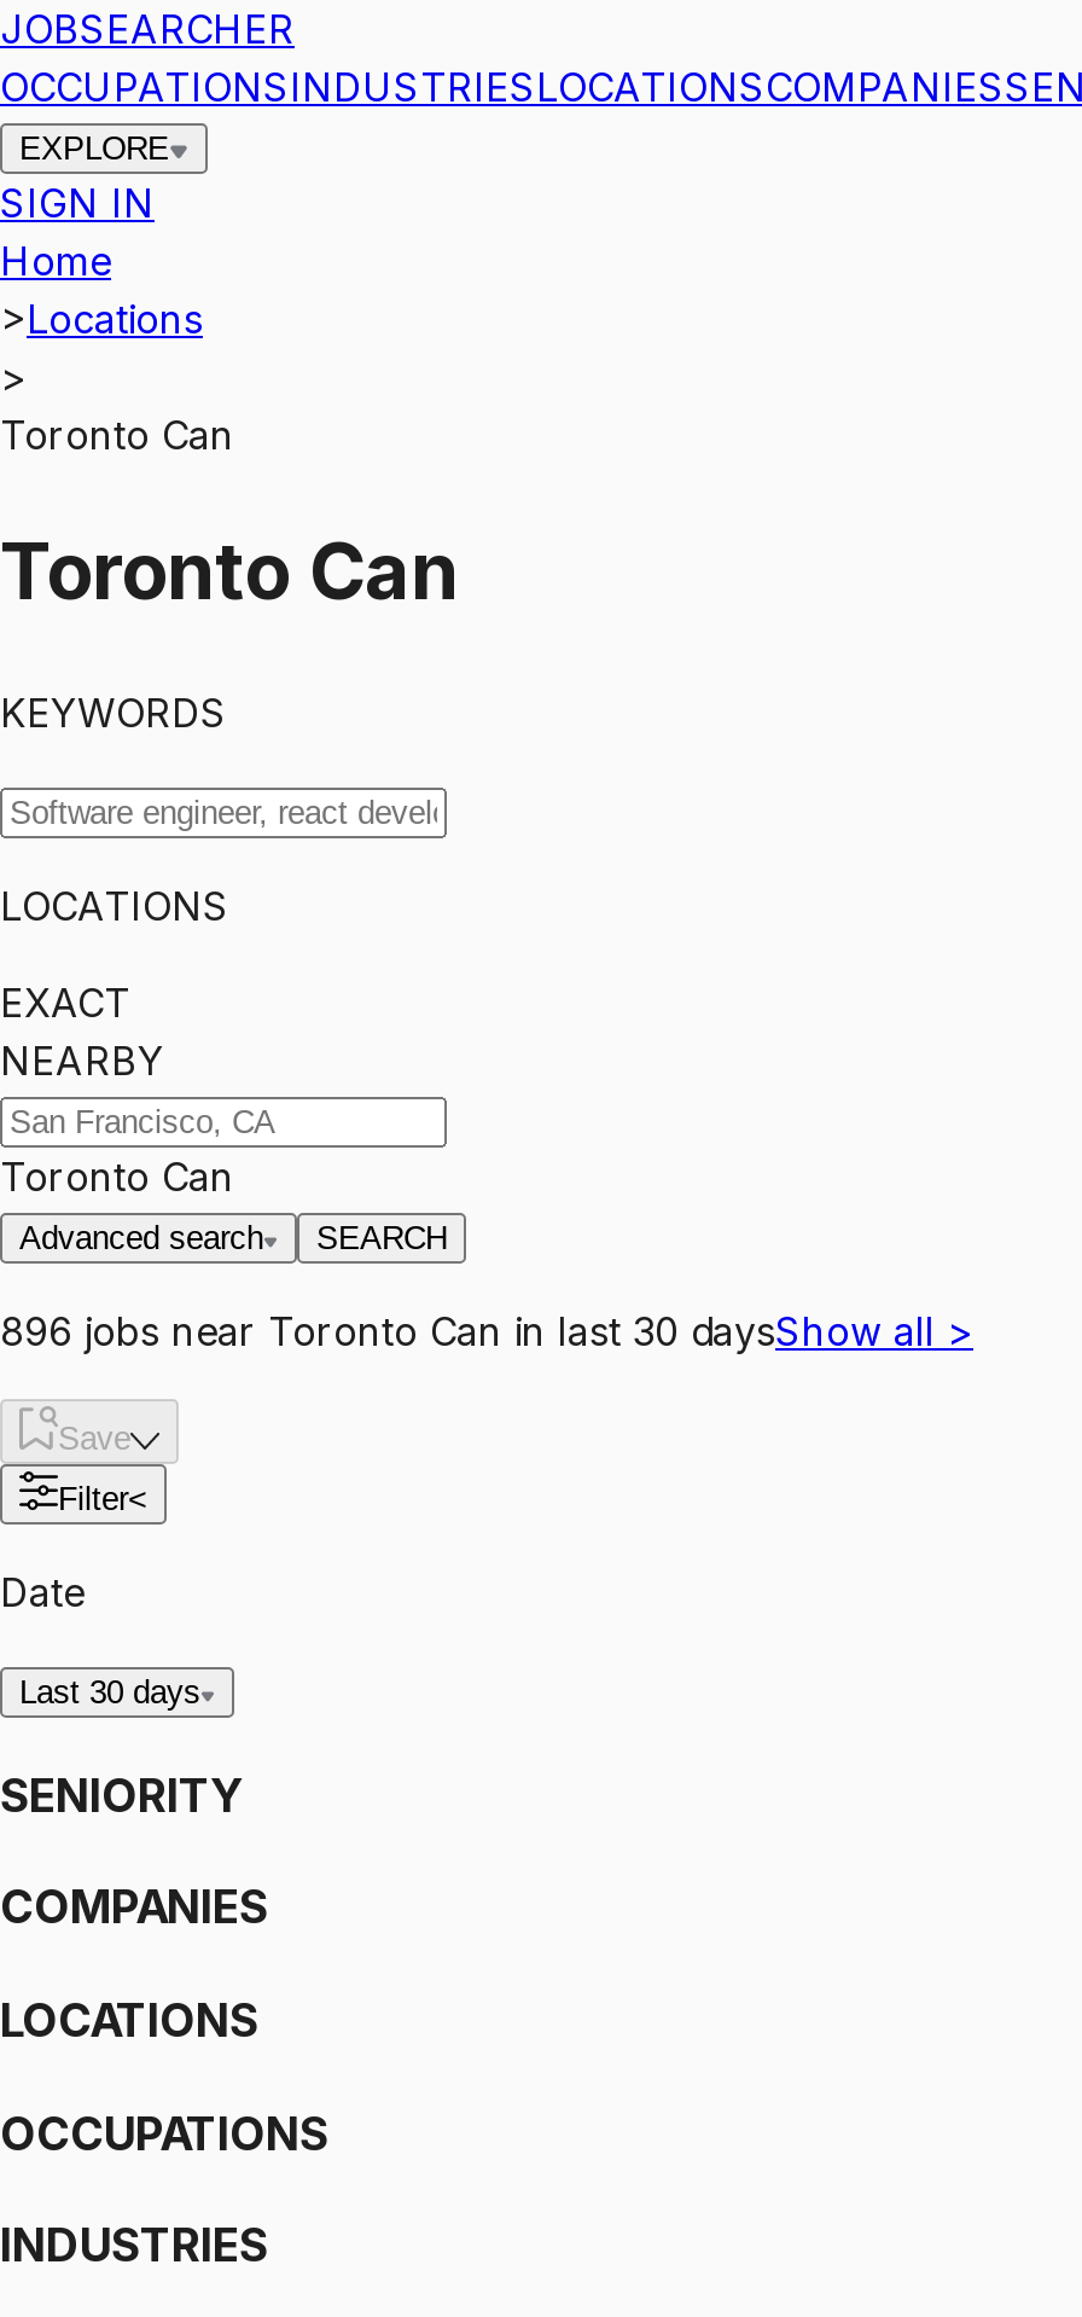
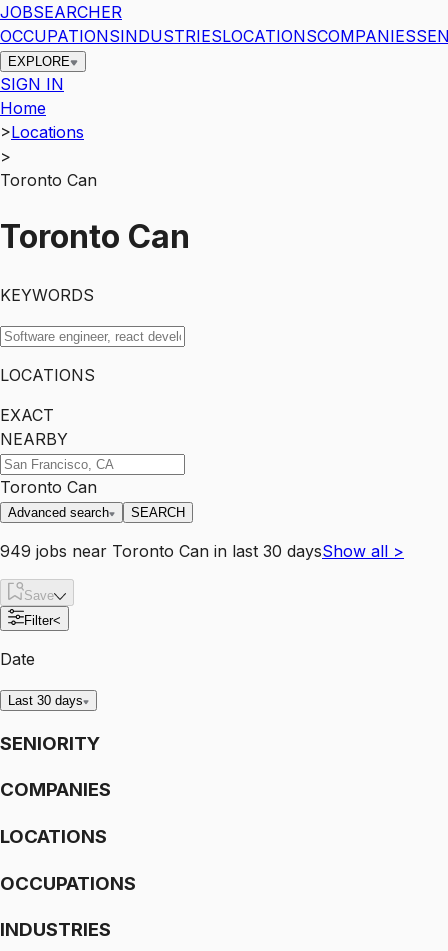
- 896 jobs near Toronto Can in last 30 daysShow all >
+ 949 jobs near Toronto Can in last 30 daysShow all >
